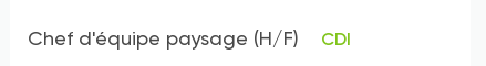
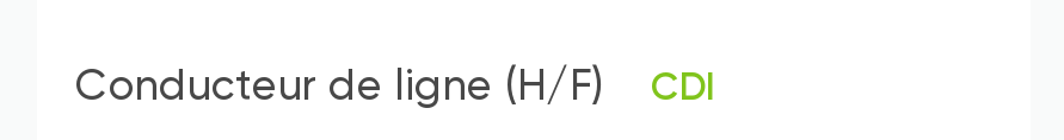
- Chef d'équipe paysage (H/F)
+ Conducteur de ligne (H/F)
